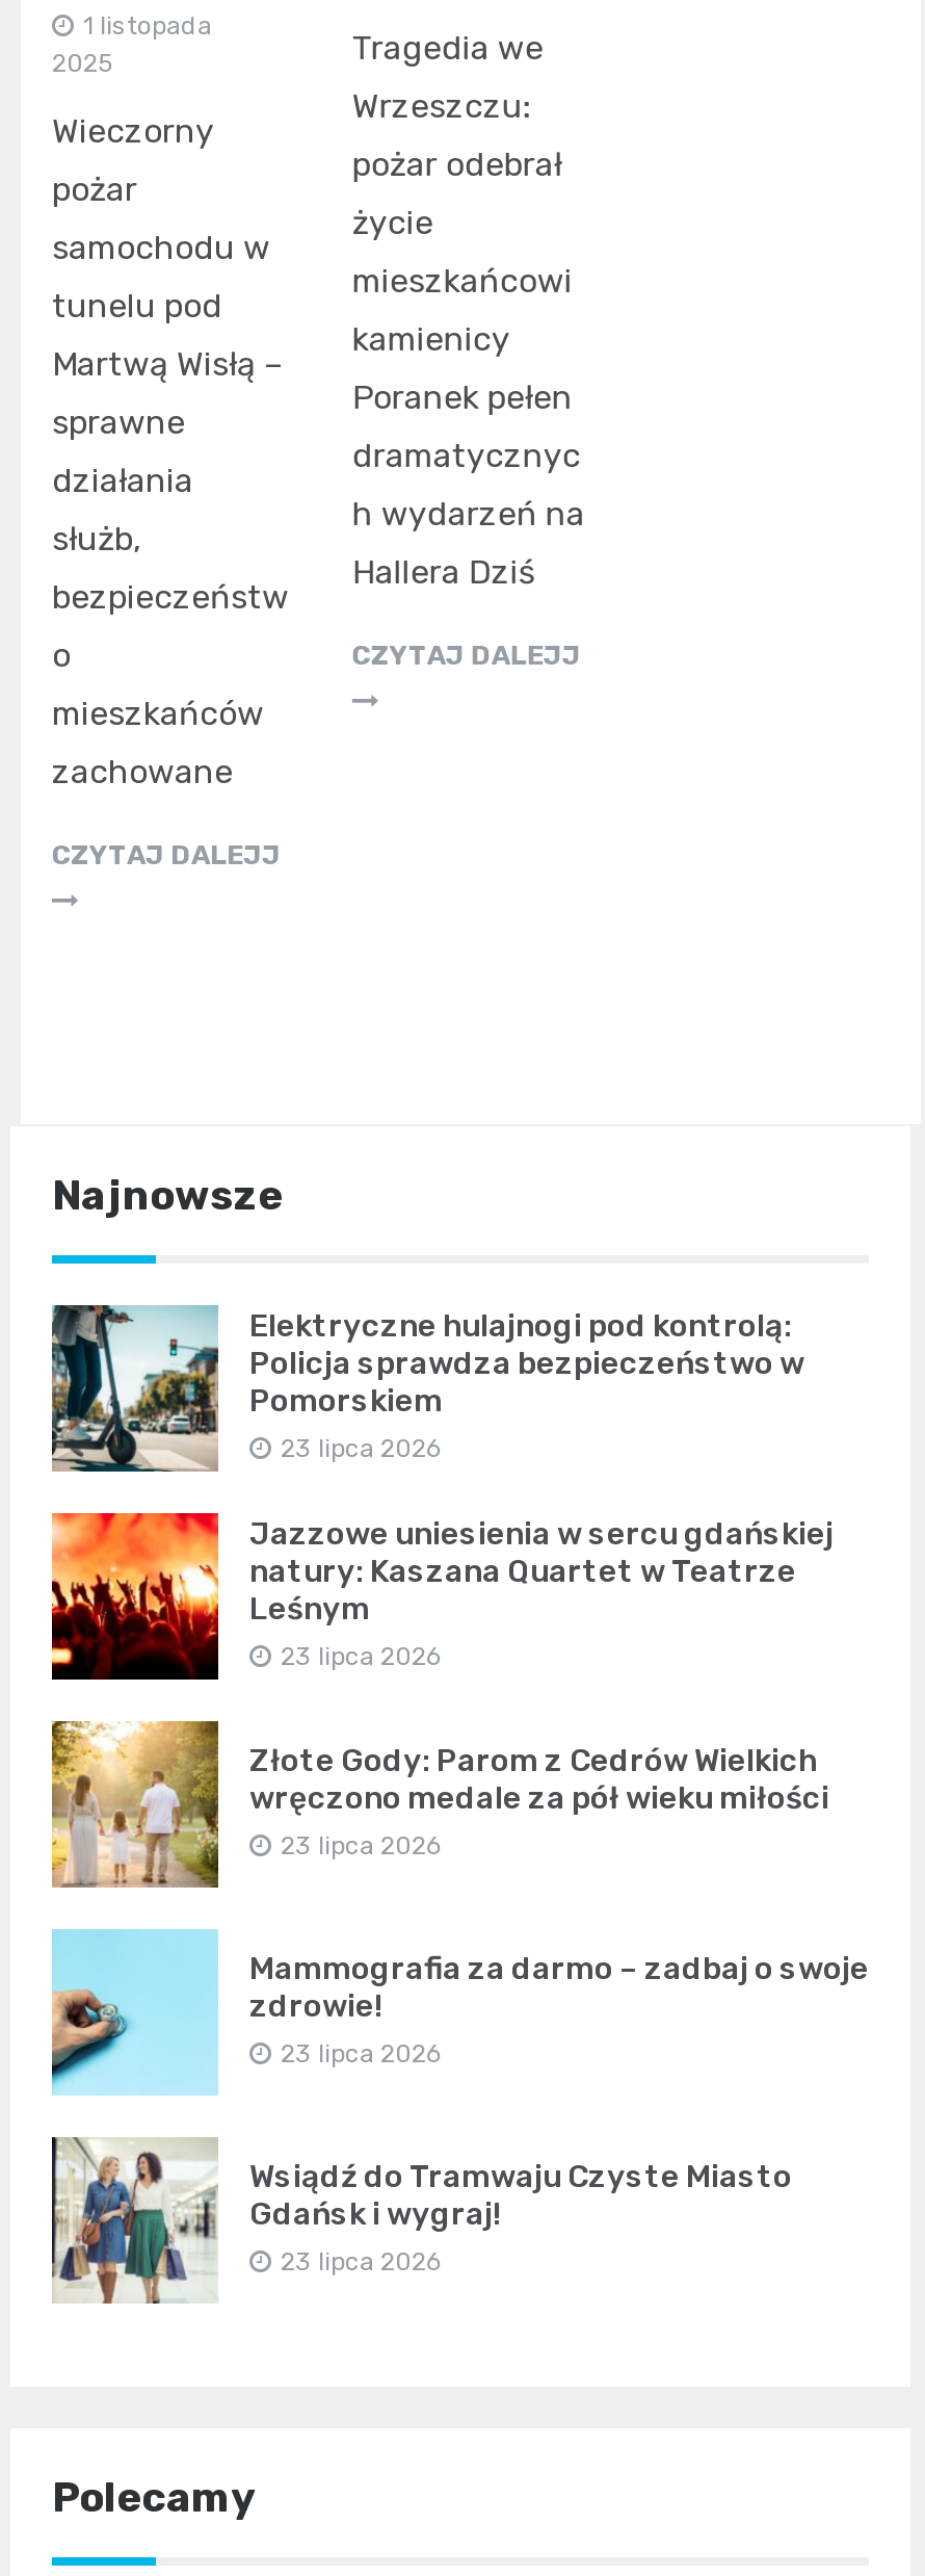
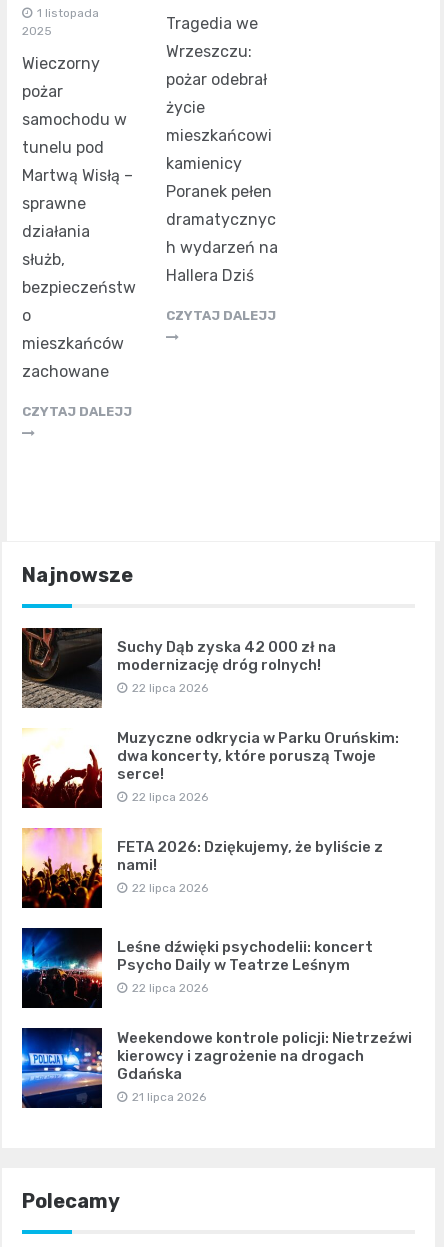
- [image]
- Elektryczne hulajnogi pod kontrolą:
- Policja sprawdza bezpieczeństwo w
- Pomorskiem
- 23 lipca 2026
+ [image]
+ Suchy Dąb zyska 42 000 zł na
+ modernizację dróg rolnych!
+ 22 lipca 2026

- [image]
- Jazzowe uniesienia w sercu gdańskiej
- natury: Kaszana Quartet w Teatrze
- Leśnym
- 23 lipca 2026
+ [image]
+ Muzyczne odkrycia w Parku Oruńskim:
+ dwa koncerty, które poruszą Twoje
+ serce!
+ 22 lipca 2026

- [image]
- Złote Gody: Parom z Cedrów Wielkich
- wręczono medale za pół wieku miłości
- 23 lipca 2026
+ [image]
+ FETA 2026: Dziękujemy, że byliście z
+ nami!
+ 22 lipca 2026

- [image]
- Mammografia za darmo – zadbaj o swoje
- zdrowie!
- 23 lipca 2026
+ [image]
+ Leśne dźwięki psychodelii: koncert
+ Psycho Daily w Teatrze Leśnym
+ 22 lipca 2026

- [image]
- Wsiądź do Tramwaju Czyste Miasto
- Gdańsk i wygraj!
- 23 lipca 2026
+ [image]
+ Weekendowe kontrole policji: Nietrzeźwi
+ kierowcy i zagrożenie na drogach
+ Gdańska
+ 21 lipca 2026
